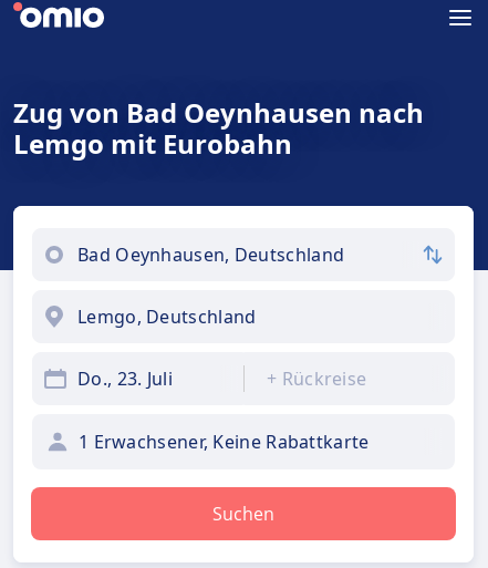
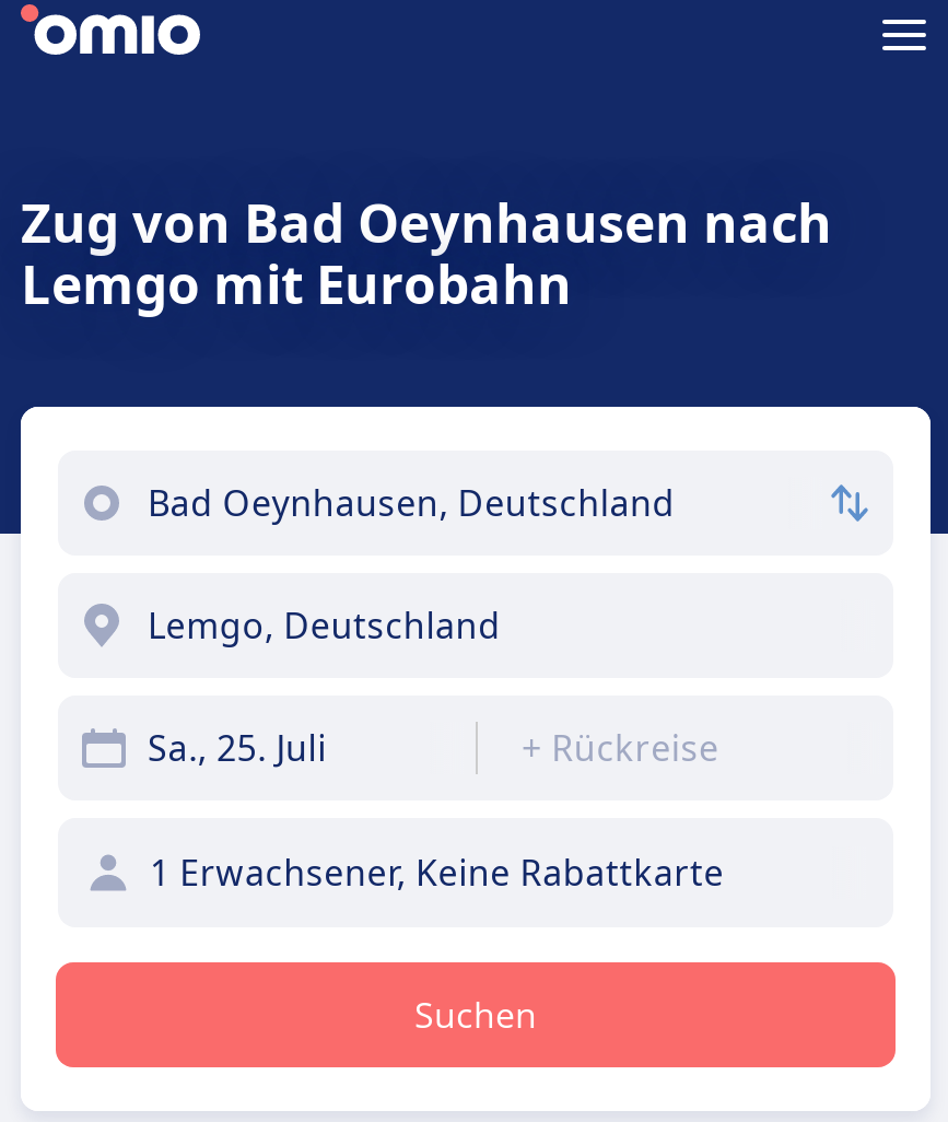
- Do., 23. Juli
+ Sa., 25. Juli
